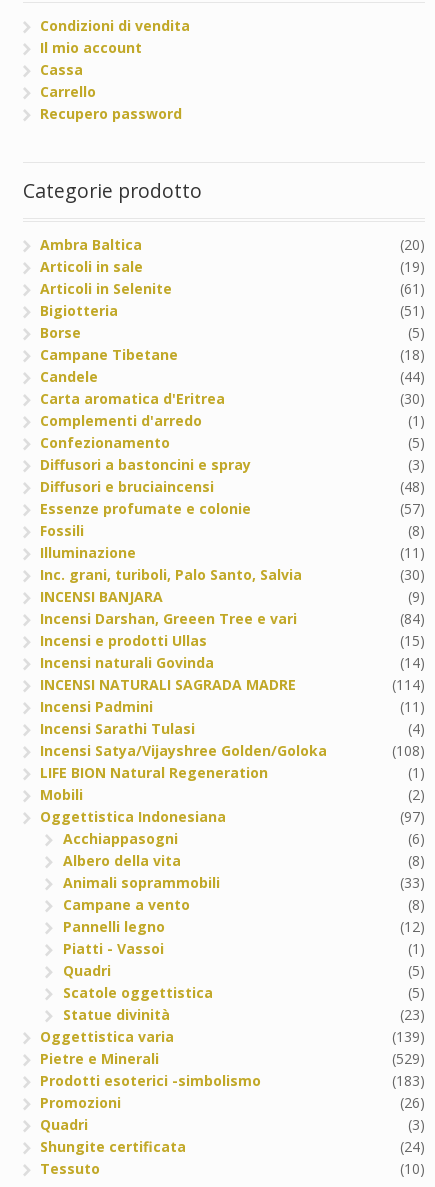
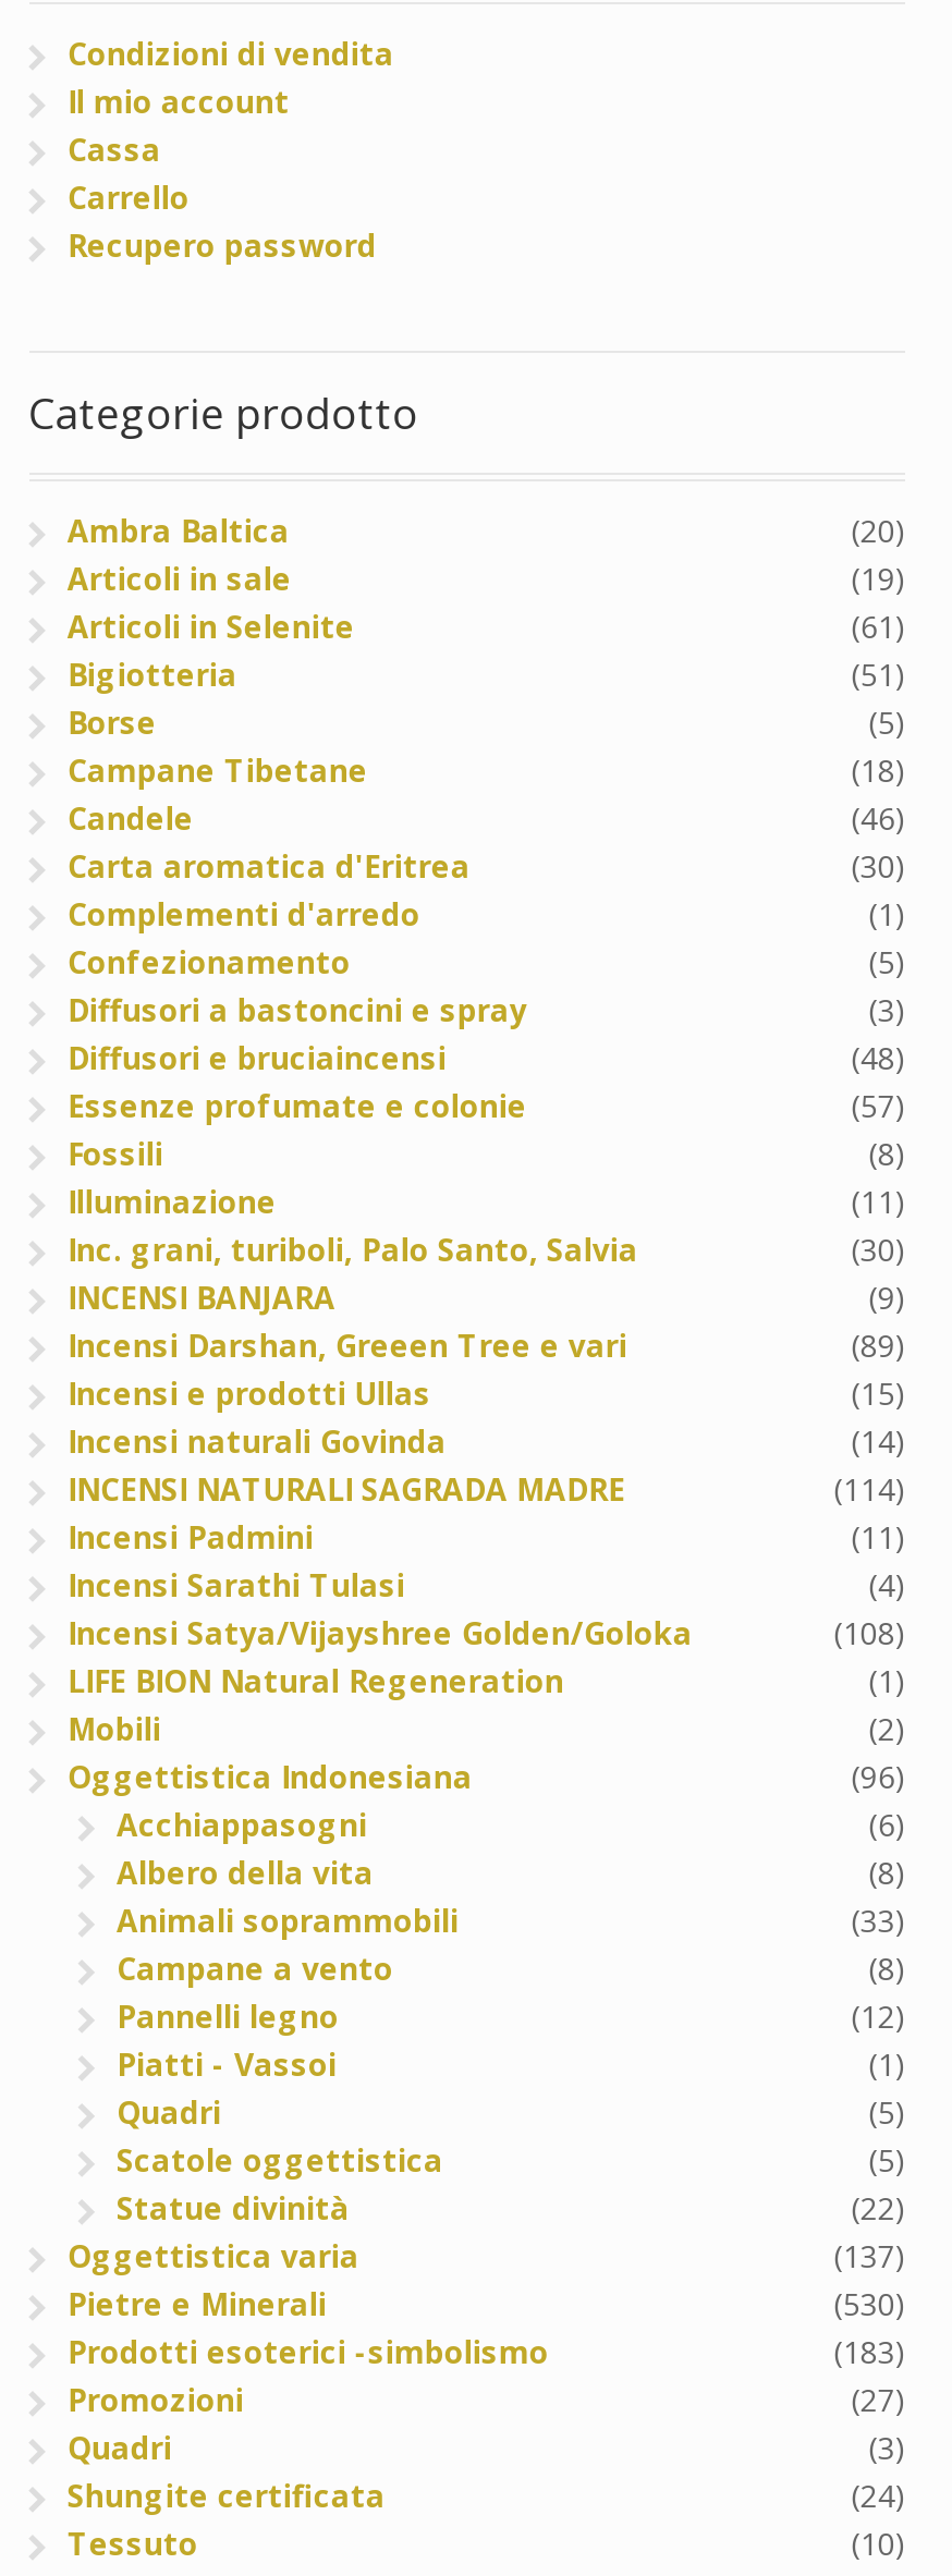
- (44)
+ (46)

- (84)
+ (89)

- (97)
+ (96)

- (23)
+ (22)

- (139)
+ (137)

- (529)
+ (530)

- (26)
+ (27)
